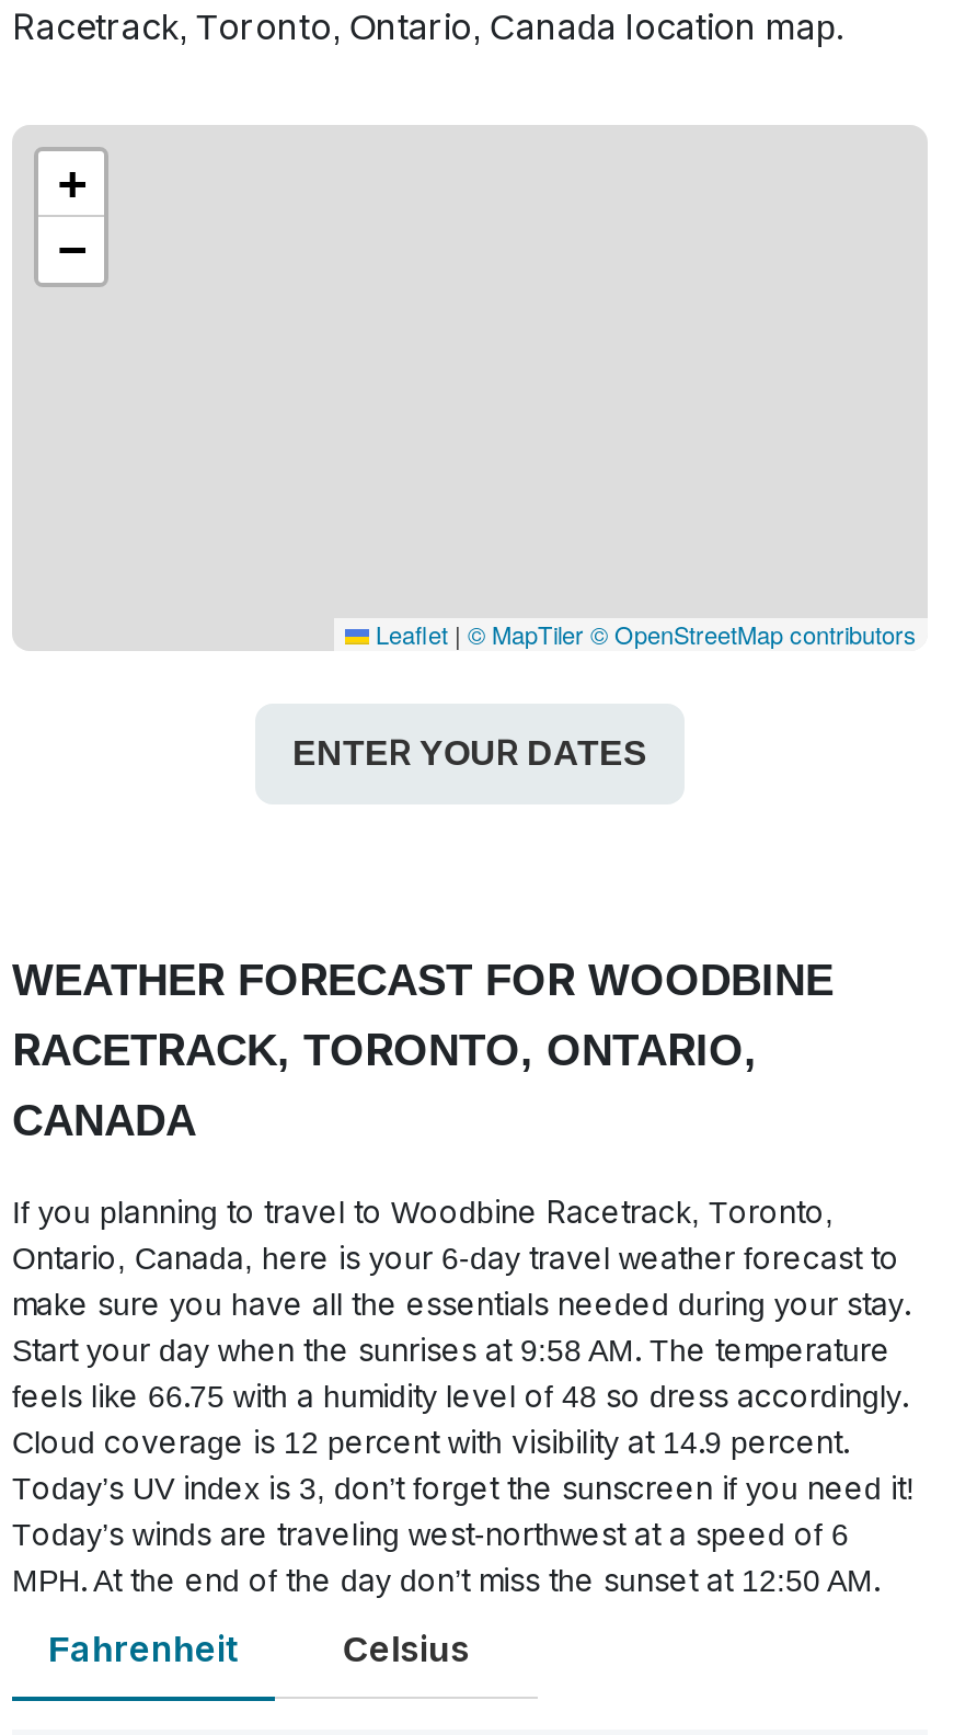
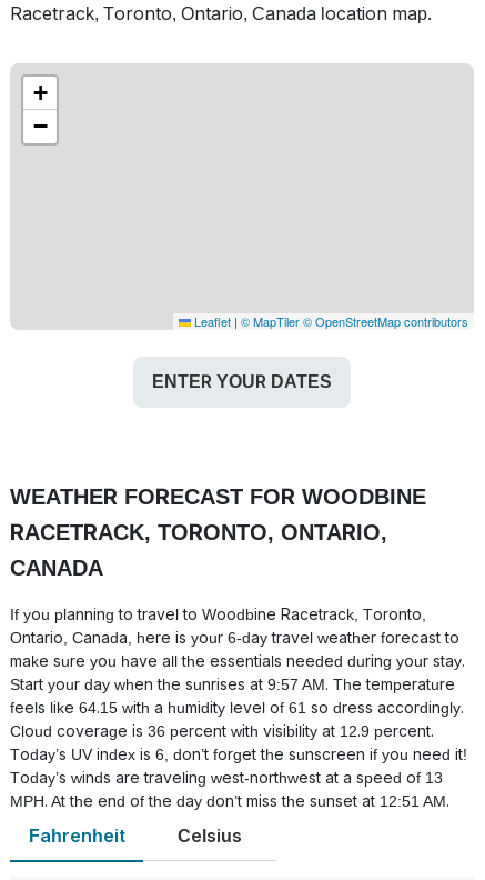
- Start your day when the sunrises at 9:58 AM. The temperature
+ Start your day when the sunrises at 9:57 AM. The temperature

- feels like 66.75 with a humidity level of 48 so dress accordingly.
+ feels like 64.15 with a humidity level of 61 so dress accordingly.

- Cloud coverage is 12 percent with visibility at 14.9 percent.
+ Cloud coverage is 36 percent with visibility at 12.9 percent.

- Today’s UV index is 3, don’t forget the sunscreen if you need it!
+ Today’s UV index is 6, don’t forget the sunscreen if you need it!

- Today’s winds are traveling west-northwest at a speed of 6
+ Today’s winds are traveling west-northwest at a speed of 13

- MPH. At the end of the day don’t miss the sunset at 12:50 AM.
+ MPH. At the end of the day don’t miss the sunset at 12:51 AM.
